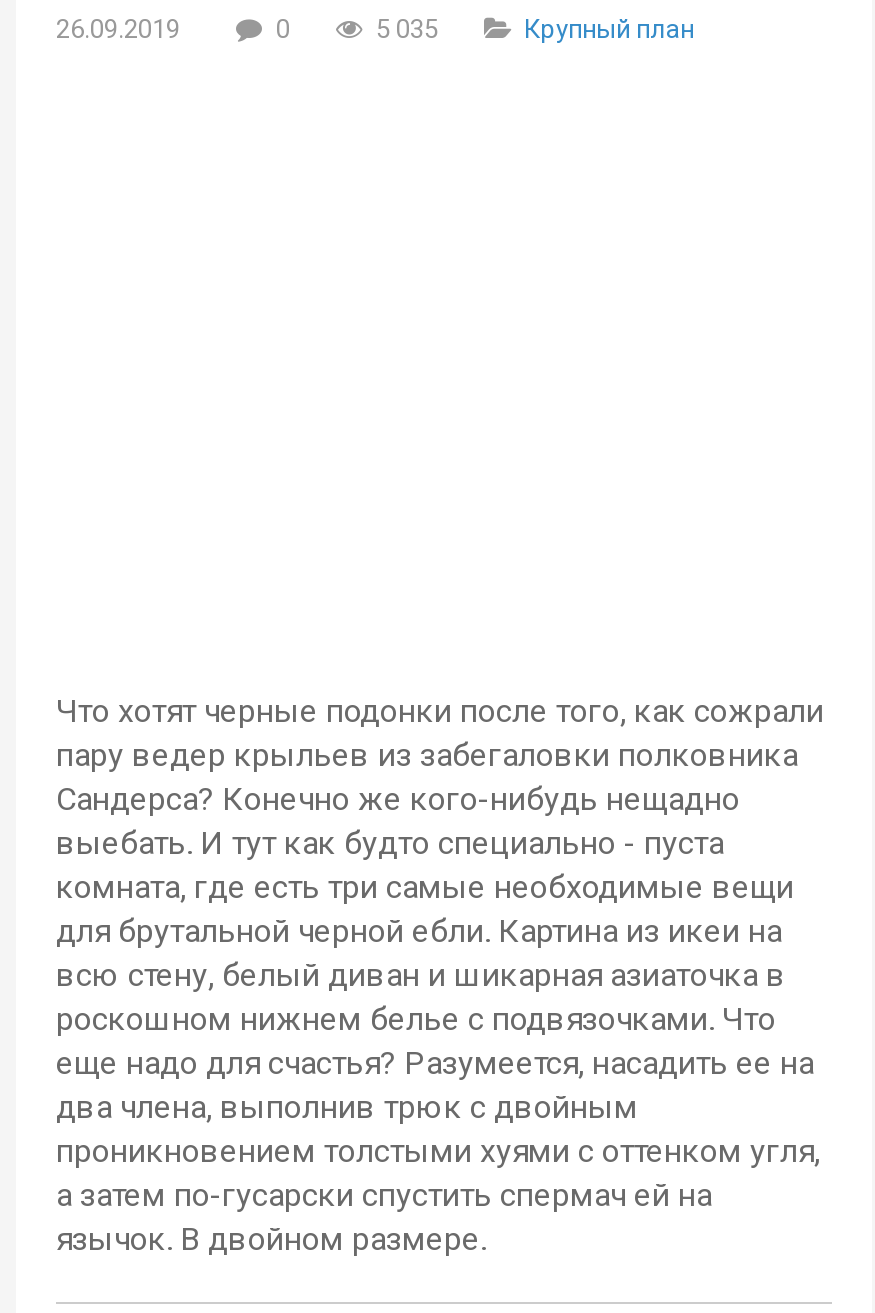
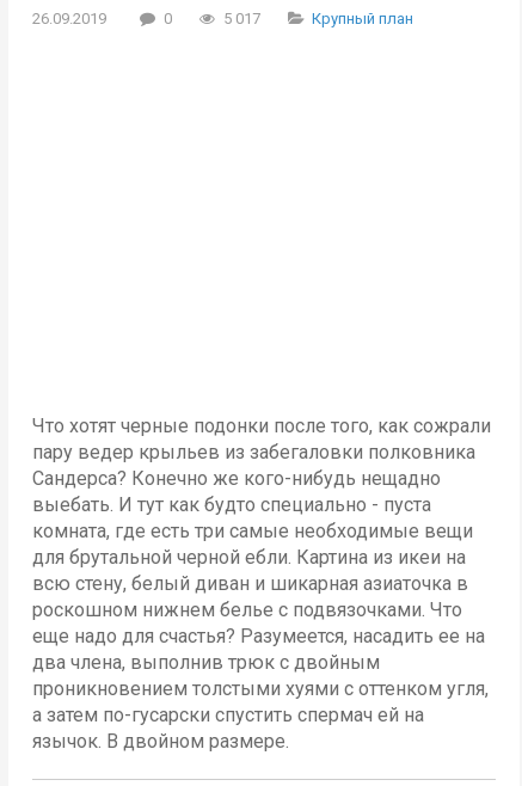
- 5 035
+ 5 017
